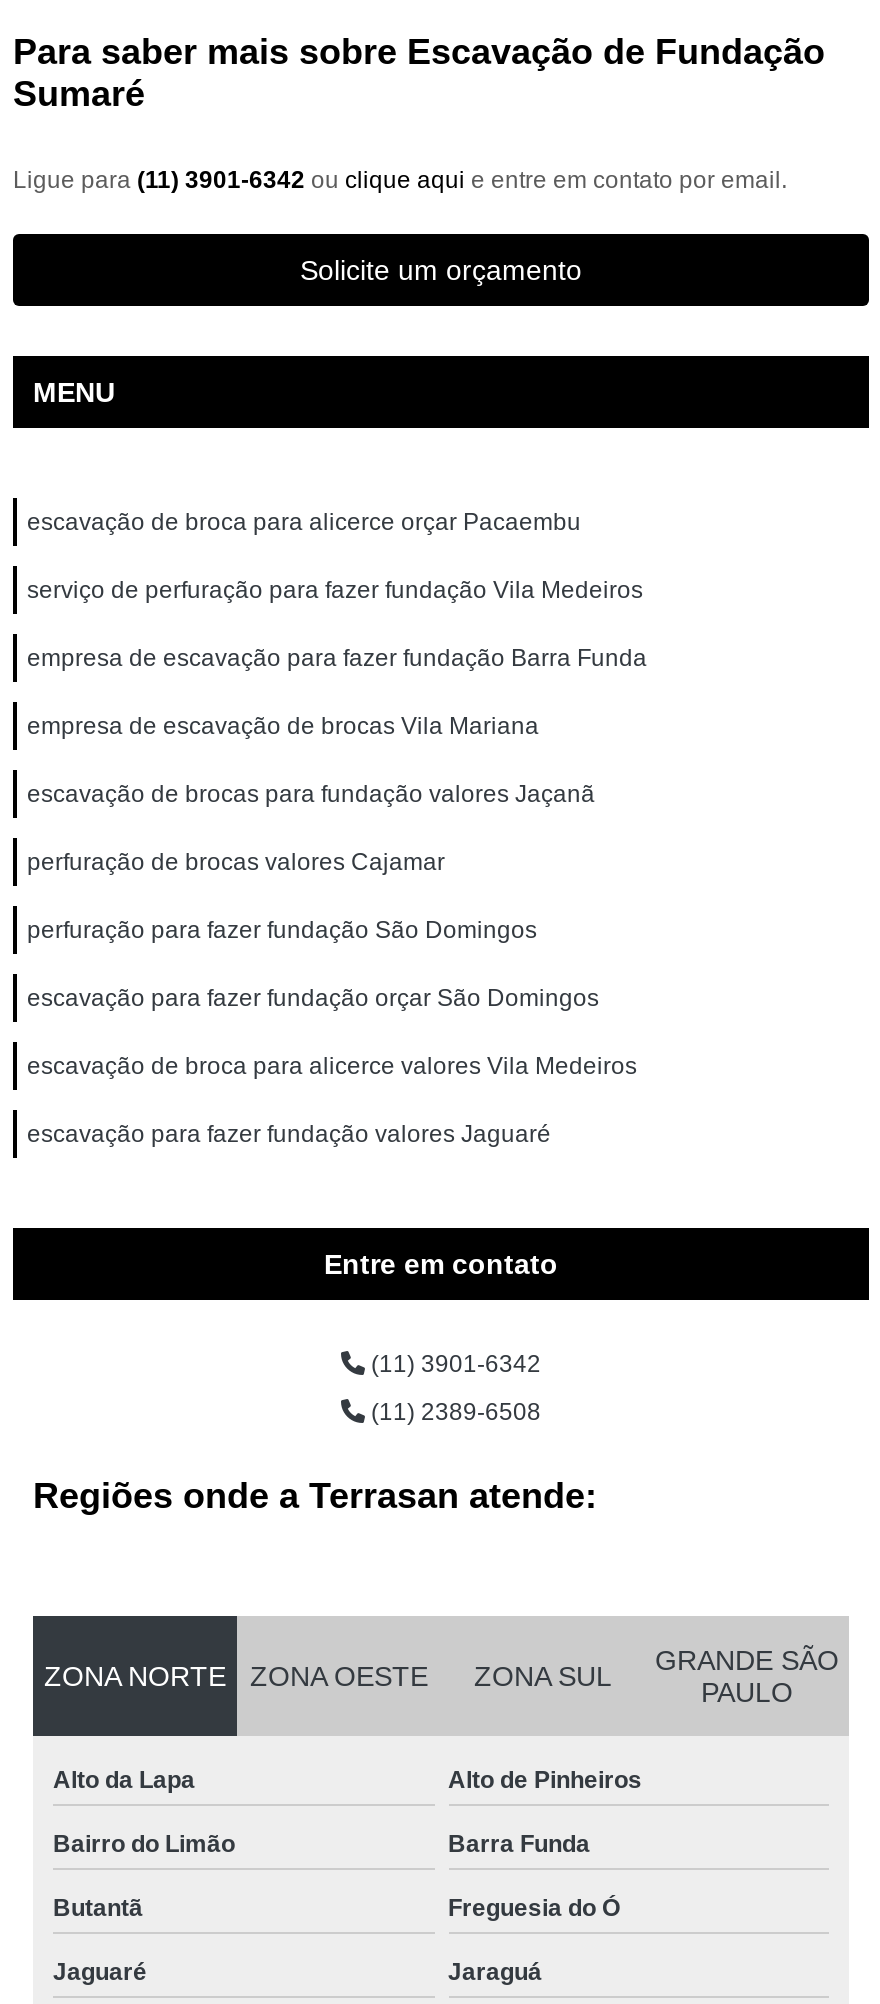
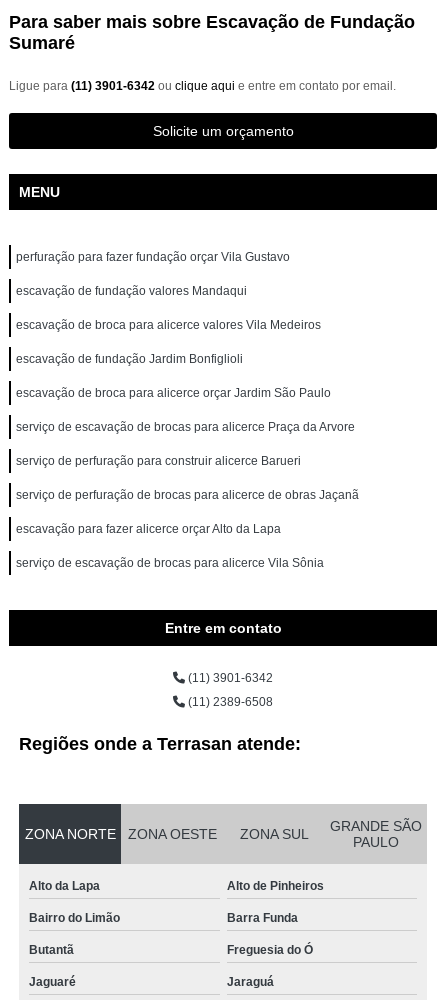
- escavação de broca para alicerce orçar Pacaembu
- serviço de perfuração para fazer fundação Vila Medeiros
- empresa de escavação para fazer fundação Barra Funda
- empresa de escavação de brocas Vila Mariana
- escavação de brocas para fundação valores Jaçanã
- perfuração de brocas valores Cajamar
- perfuração para fazer fundação São Domingos
- escavação para fazer fundação orçar São Domingos
+ perfuração para fazer fundação orçar Vila Gustavo
+ escavação de fundação valores Mandaqui

moved up: escavação de broca para alicerce valores Vila Medeiros

- escavação para fazer fundação valores Jaguaré
+ escavação de fundação Jardim Bonfiglioli
+ escavação de broca para alicerce orçar Jardim São Paulo
+ serviço de escavação de brocas para alicerce Praça da Arvore
+ serviço de perfuração para construir alicerce Barueri
+ serviço de perfuração de brocas para alicerce de obras Jaçanã
+ escavação para fazer alicerce orçar Alto da Lapa
+ serviço de escavação de brocas para alicerce Vila Sônia
